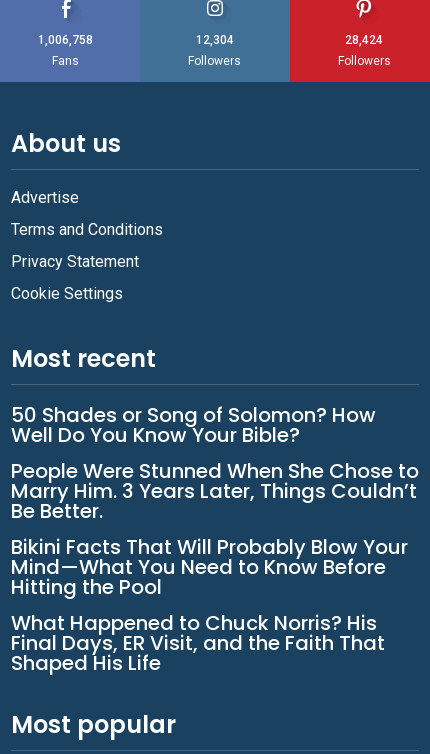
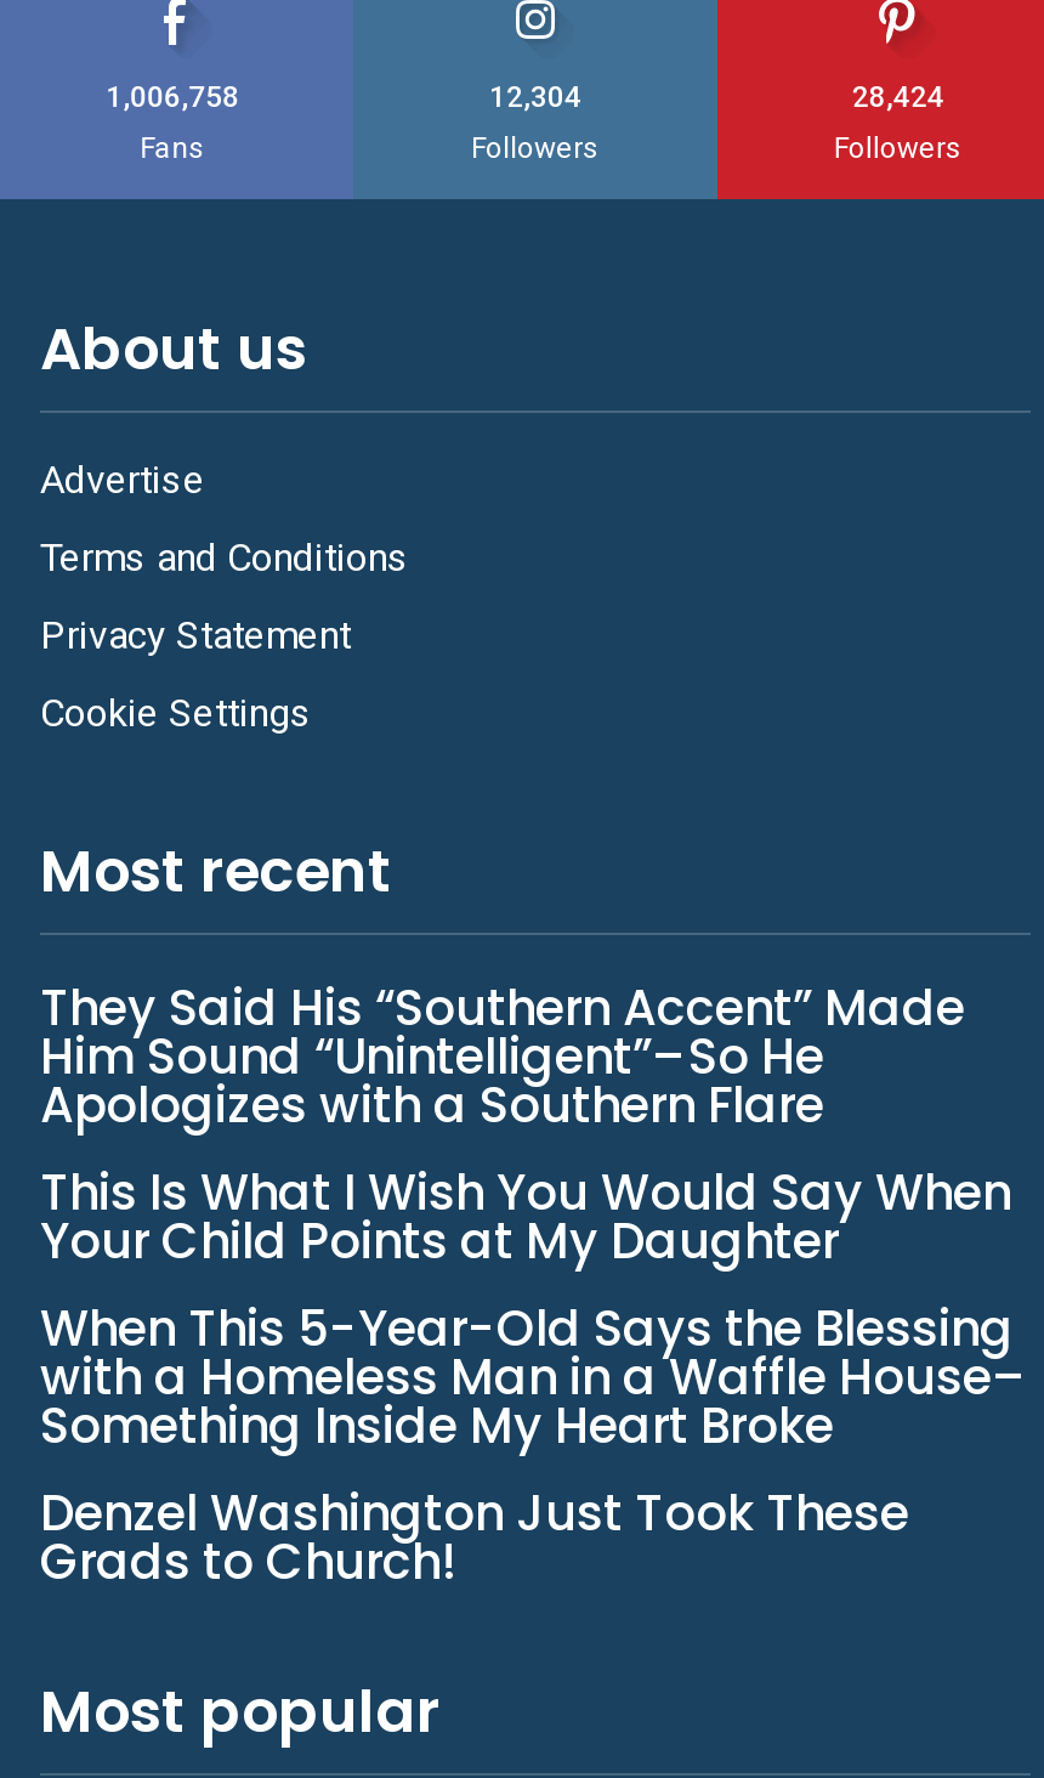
- 50 Shades or Song of Solomon? How
- Well Do You Know Your Bible?
- People Were Stunned When She Chose to
- Marry Him. 3 Years Later, Things Couldn’t
- Be Better.
- Bikini Facts That Will Probably Blow Your
- Mind—What You Need to Know Before
- Hitting the Pool
- What Happened to Chuck Norris? His
- Final Days, ER Visit, and the Faith That
- Shaped His Life
+ They Said His “Southern Accent” Made
+ Him Sound “Unintelligent”–So He
+ Apologizes with a Southern Flare
+ This Is What I Wish You Would Say When
+ Your Child Points at My Daughter
+ When This 5-Year-Old Says the Blessing
+ with a Homeless Man in a Waffle House–
+ Something Inside My Heart Broke
+ Denzel Washington Just Took These
+ Grads to Church!
